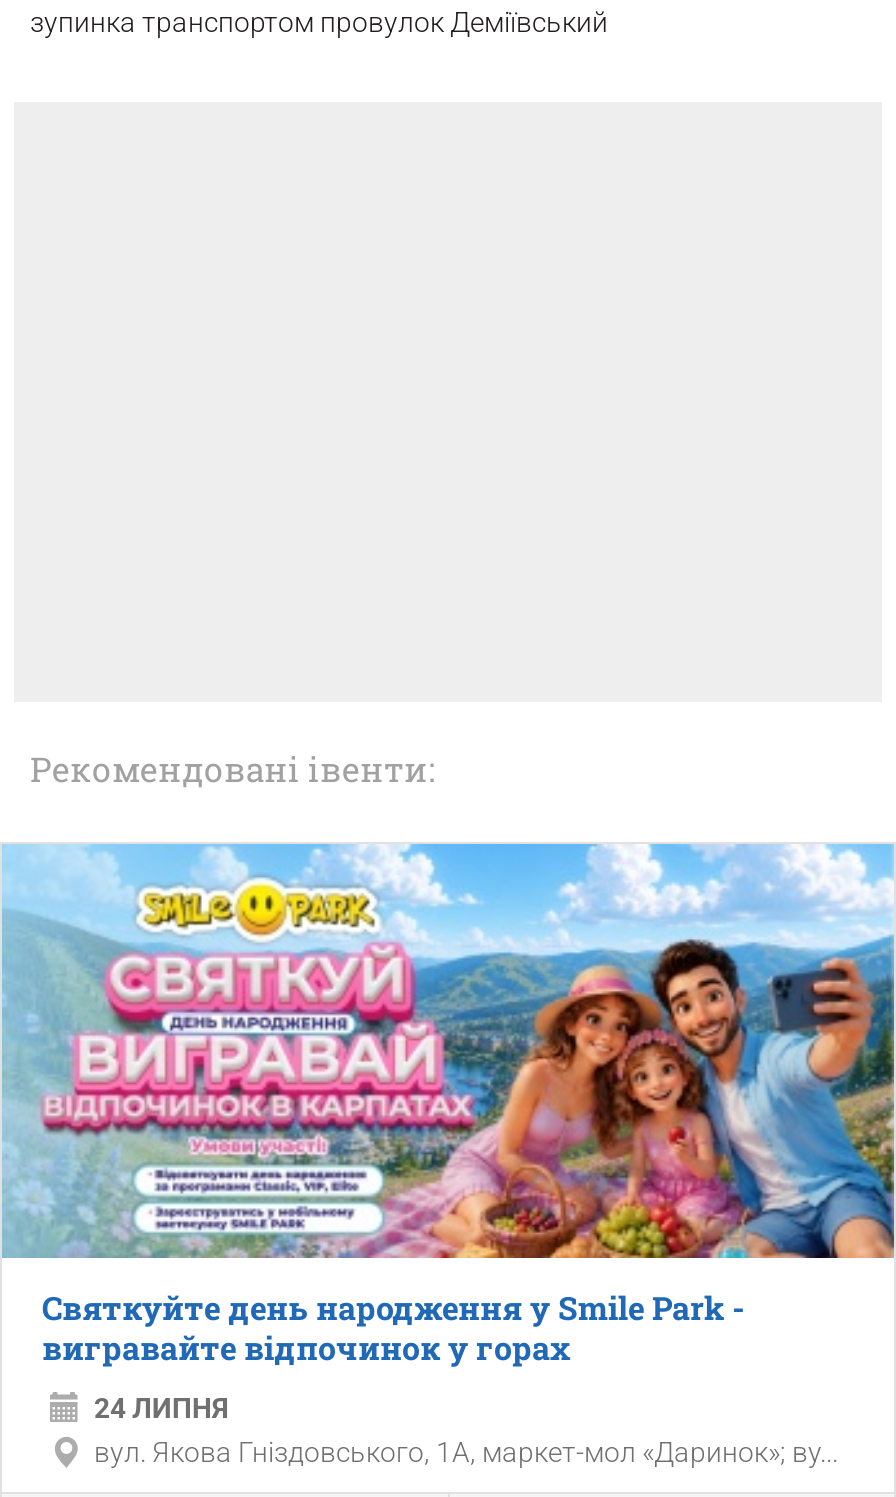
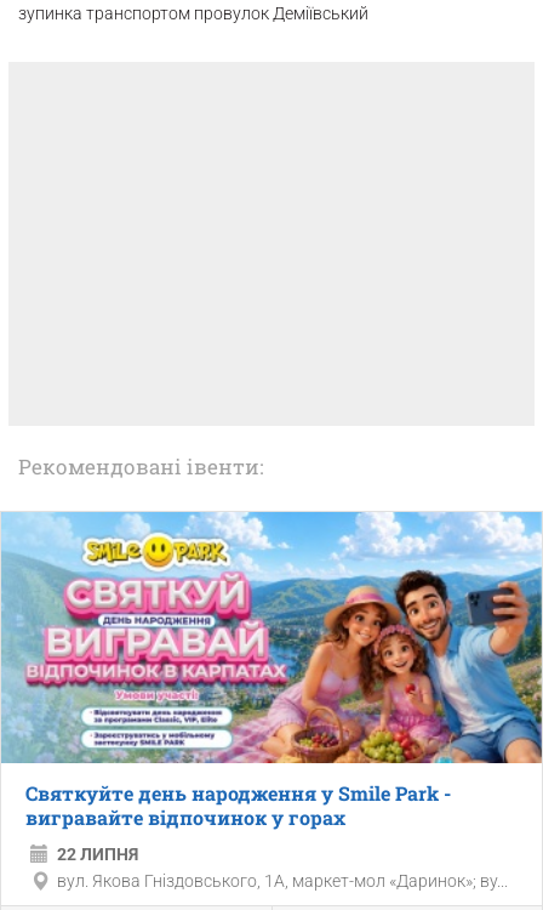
- 24 ЛИПНЯ
+ 22 ЛИПНЯ
